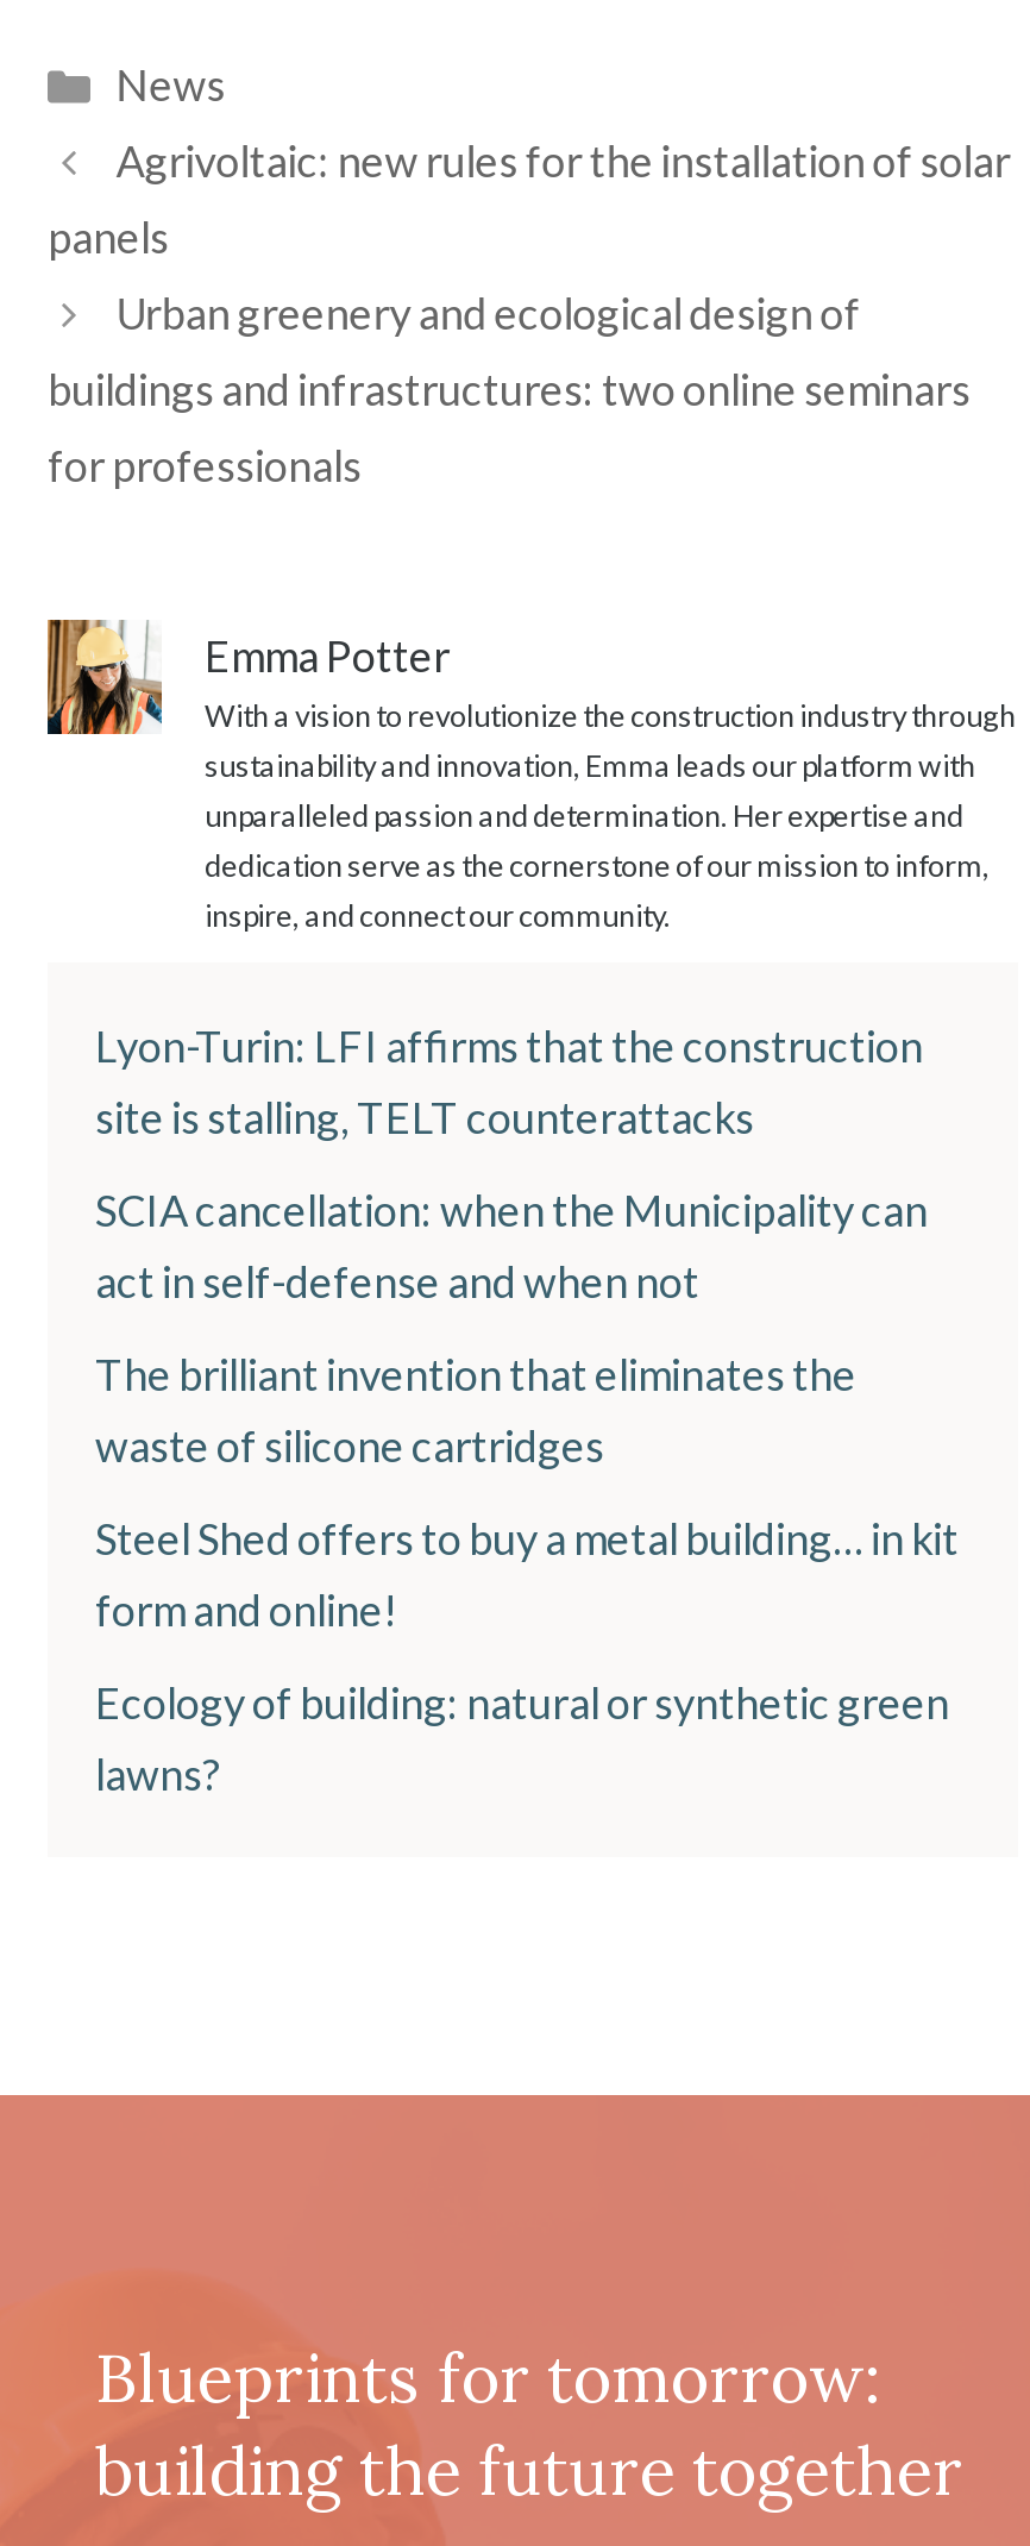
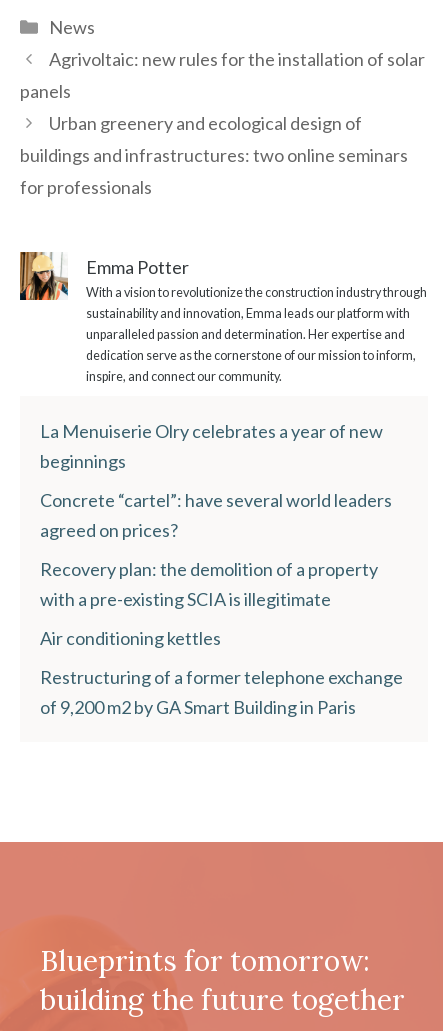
- Lyon-Turin: LFI affirms that the construction
- site is stalling, TELT counterattacks
+ La Menuiserie Olry celebrates a year of new
+ beginnings

- SCIA cancellation: when the Municipality can
- act in self-defense and when not
+ Concrete “cartel”: have several world leaders
+ agreed on prices?

- The brilliant invention that eliminates the
- waste of silicone cartridges
+ Recovery plan: the demolition of a property
+ with a pre-existing SCIA is illegitimate

- Steel Shed offers to buy a metal building… in kit
- form and online!
+ Air conditioning kettles

- Ecology of building: natural or synthetic green
- lawns?
+ Restructuring of a former telephone exchange
+ of 9,200 m2 by GA Smart Building in Paris
